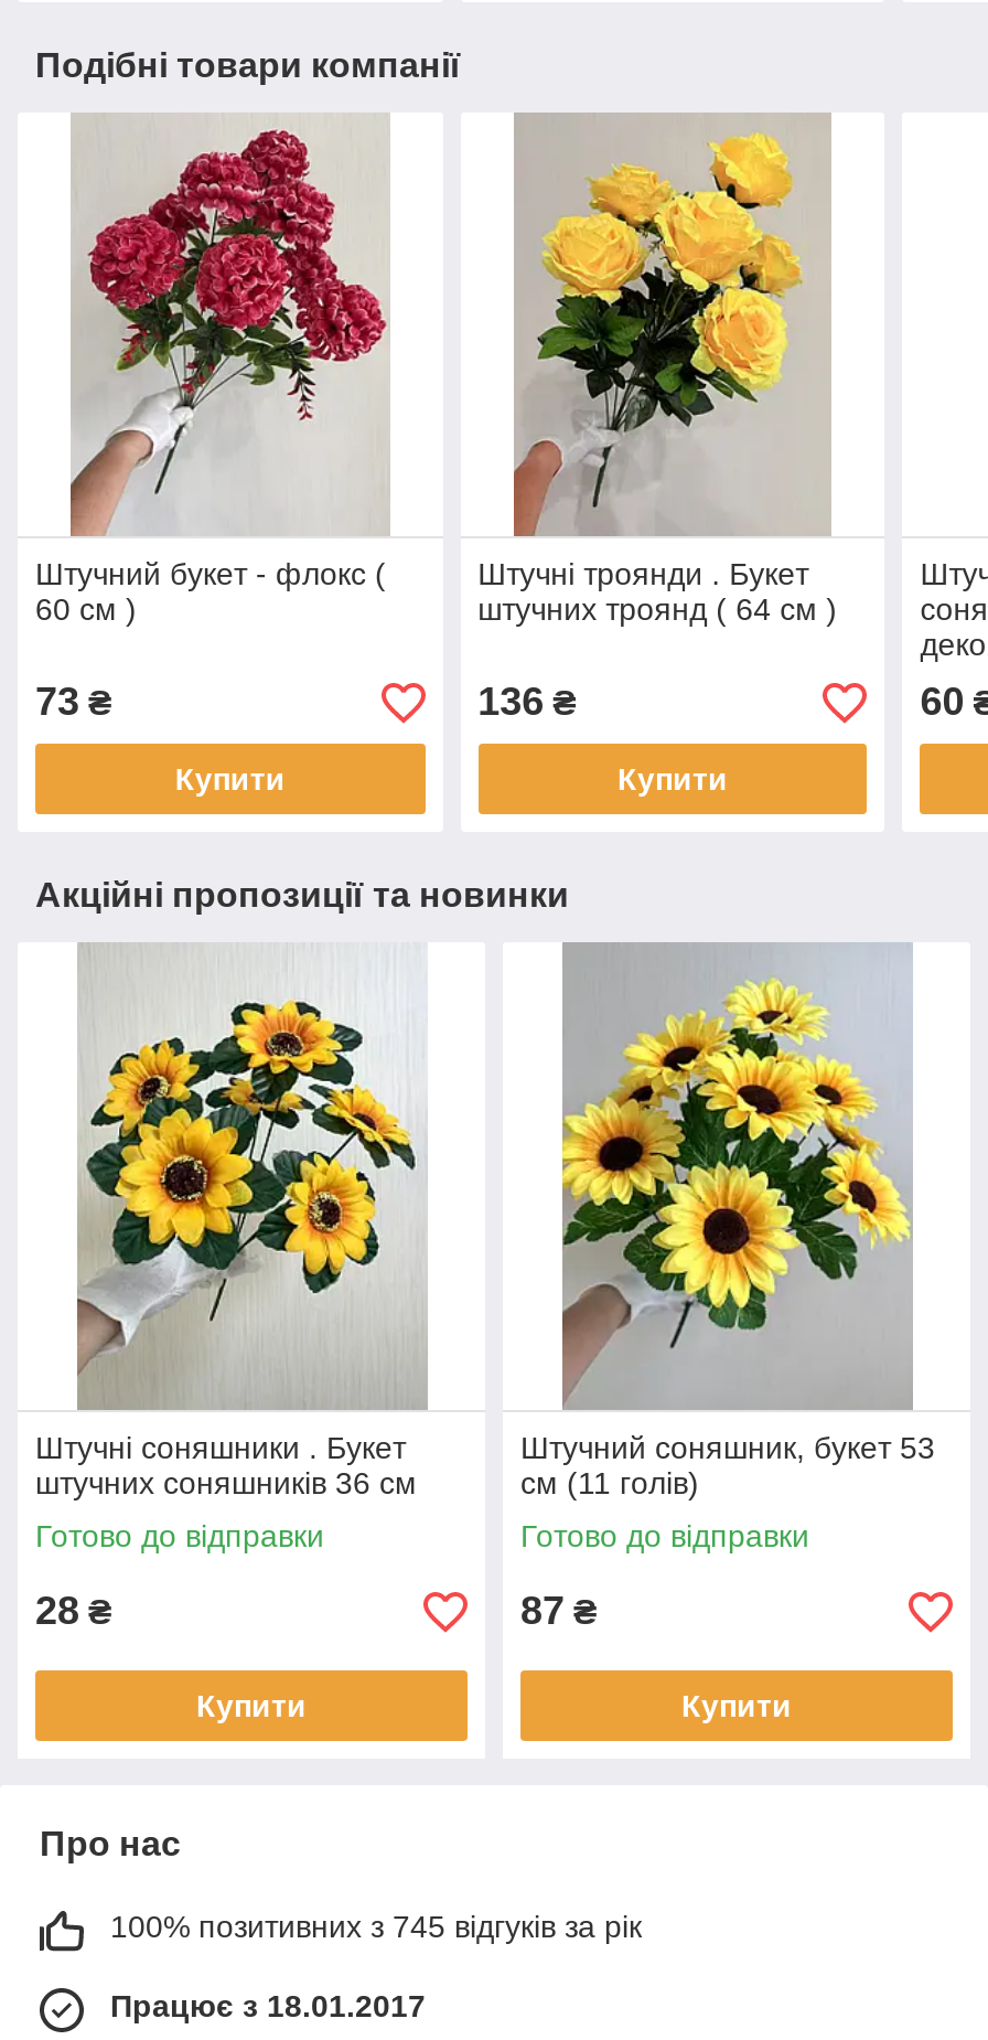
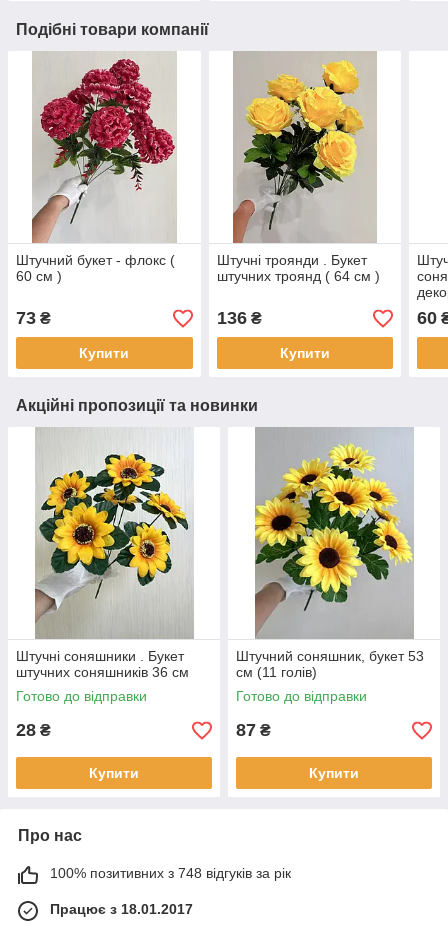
- 100% позитивних з 745 відгуків за рік
+ 100% позитивних з 748 відгуків за рік
